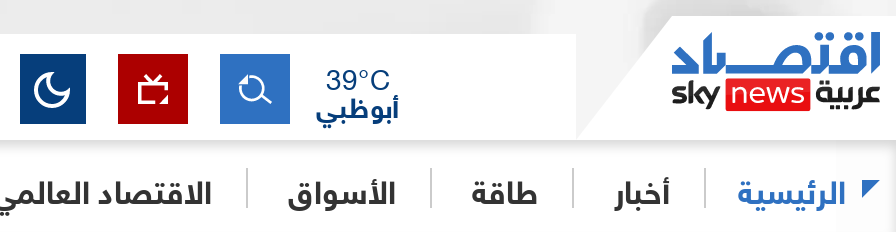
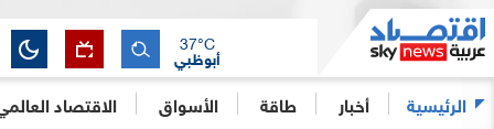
- 39°C
+ 37°C
